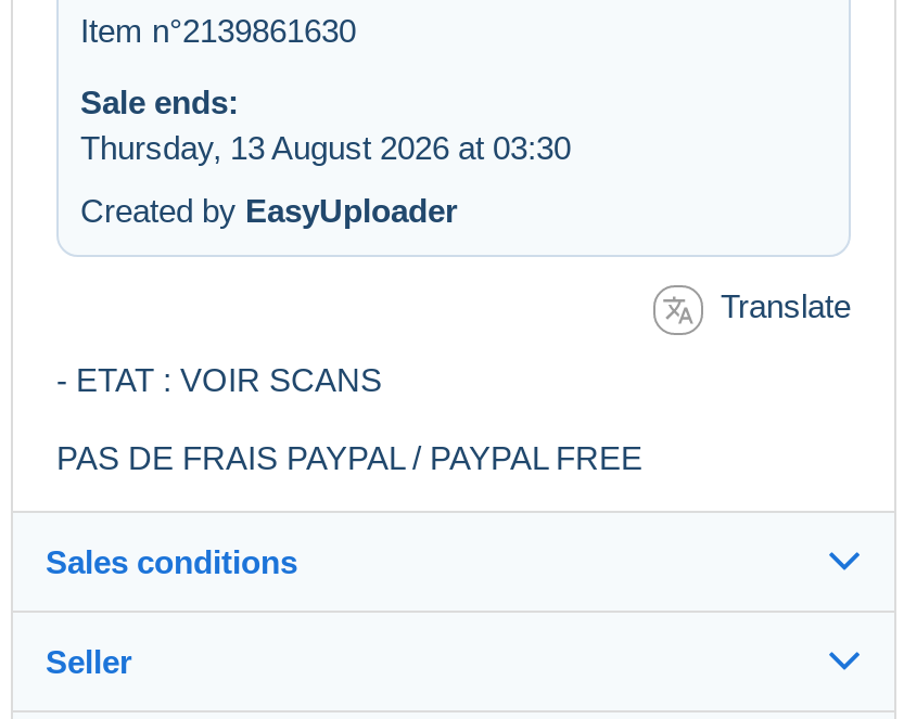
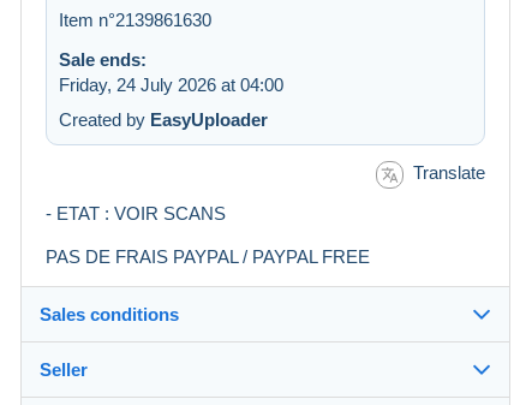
- Thursday, 13 August 2026 at 03:30
+ Friday, 24 July 2026 at 04:00
